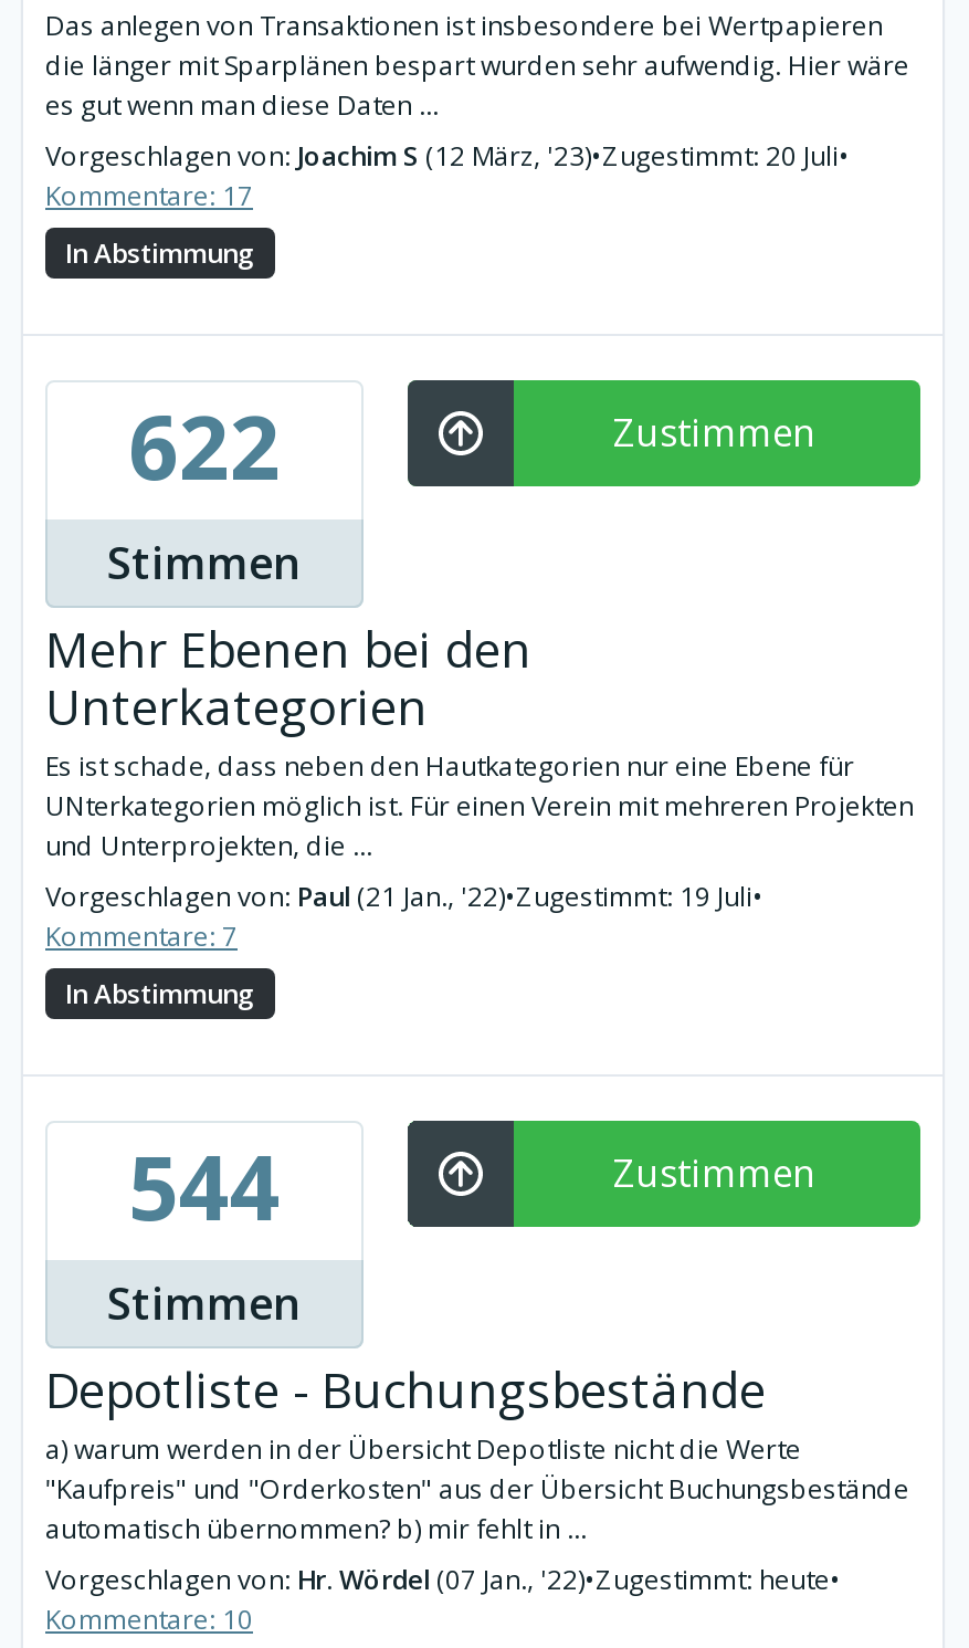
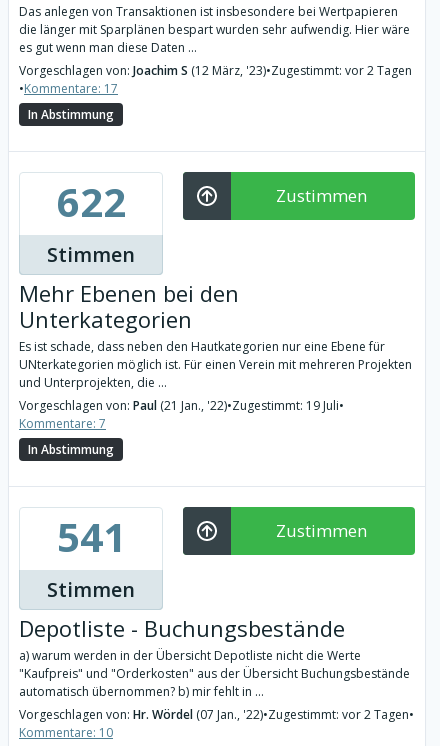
- Vorgeschlagen von: Joachim S (12 März, '23)•Zugestimmt: 20 Juli•
- Kommentare: 17
+ Vorgeschlagen von: Joachim S (12 März, '23)•Zugestimmt: vor 2 Tagen
+ •Kommentare: 17

- 544
+ 541

- Vorgeschlagen von: Hr. Wördel (07 Jan., '22)•Zugestimmt: heute•
+ Vorgeschlagen von: Hr. Wördel (07 Jan., '22)•Zugestimmt: vor 2 Tagen•
